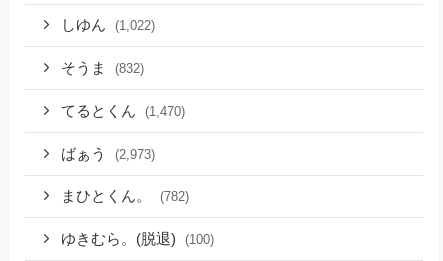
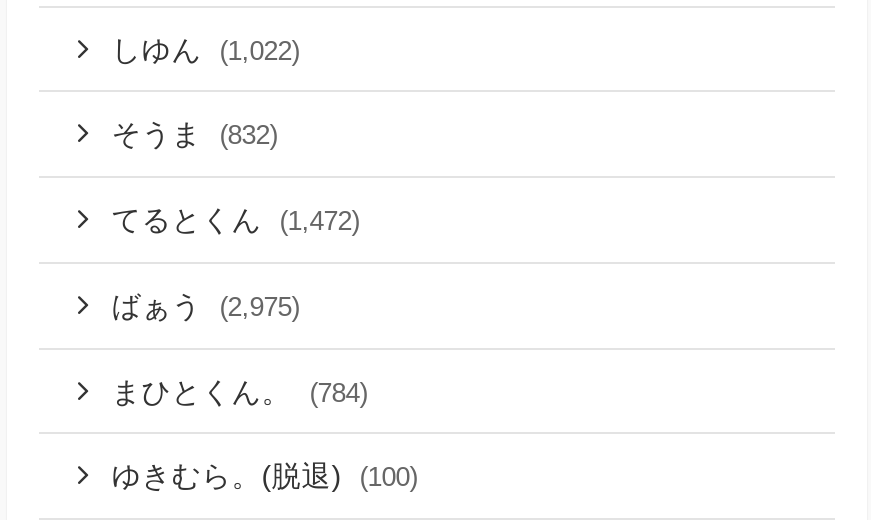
- てるとくん (1,470)
+ てるとくん (1,472)

- ばぁう (2,973)
+ ばぁう (2,975)

- まひとくん。 (782)
+ まひとくん。 (784)
